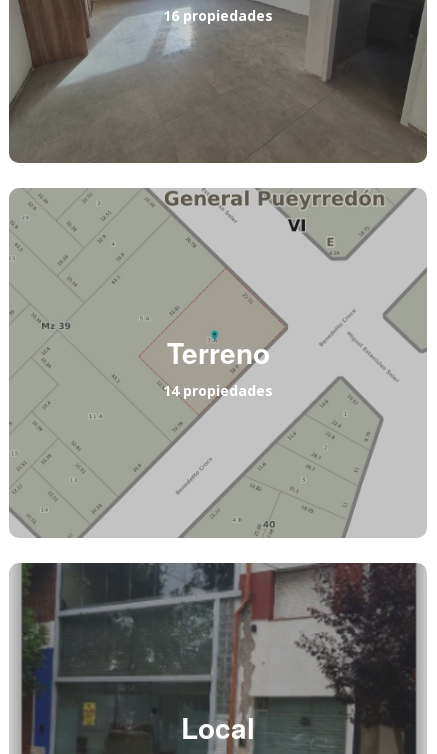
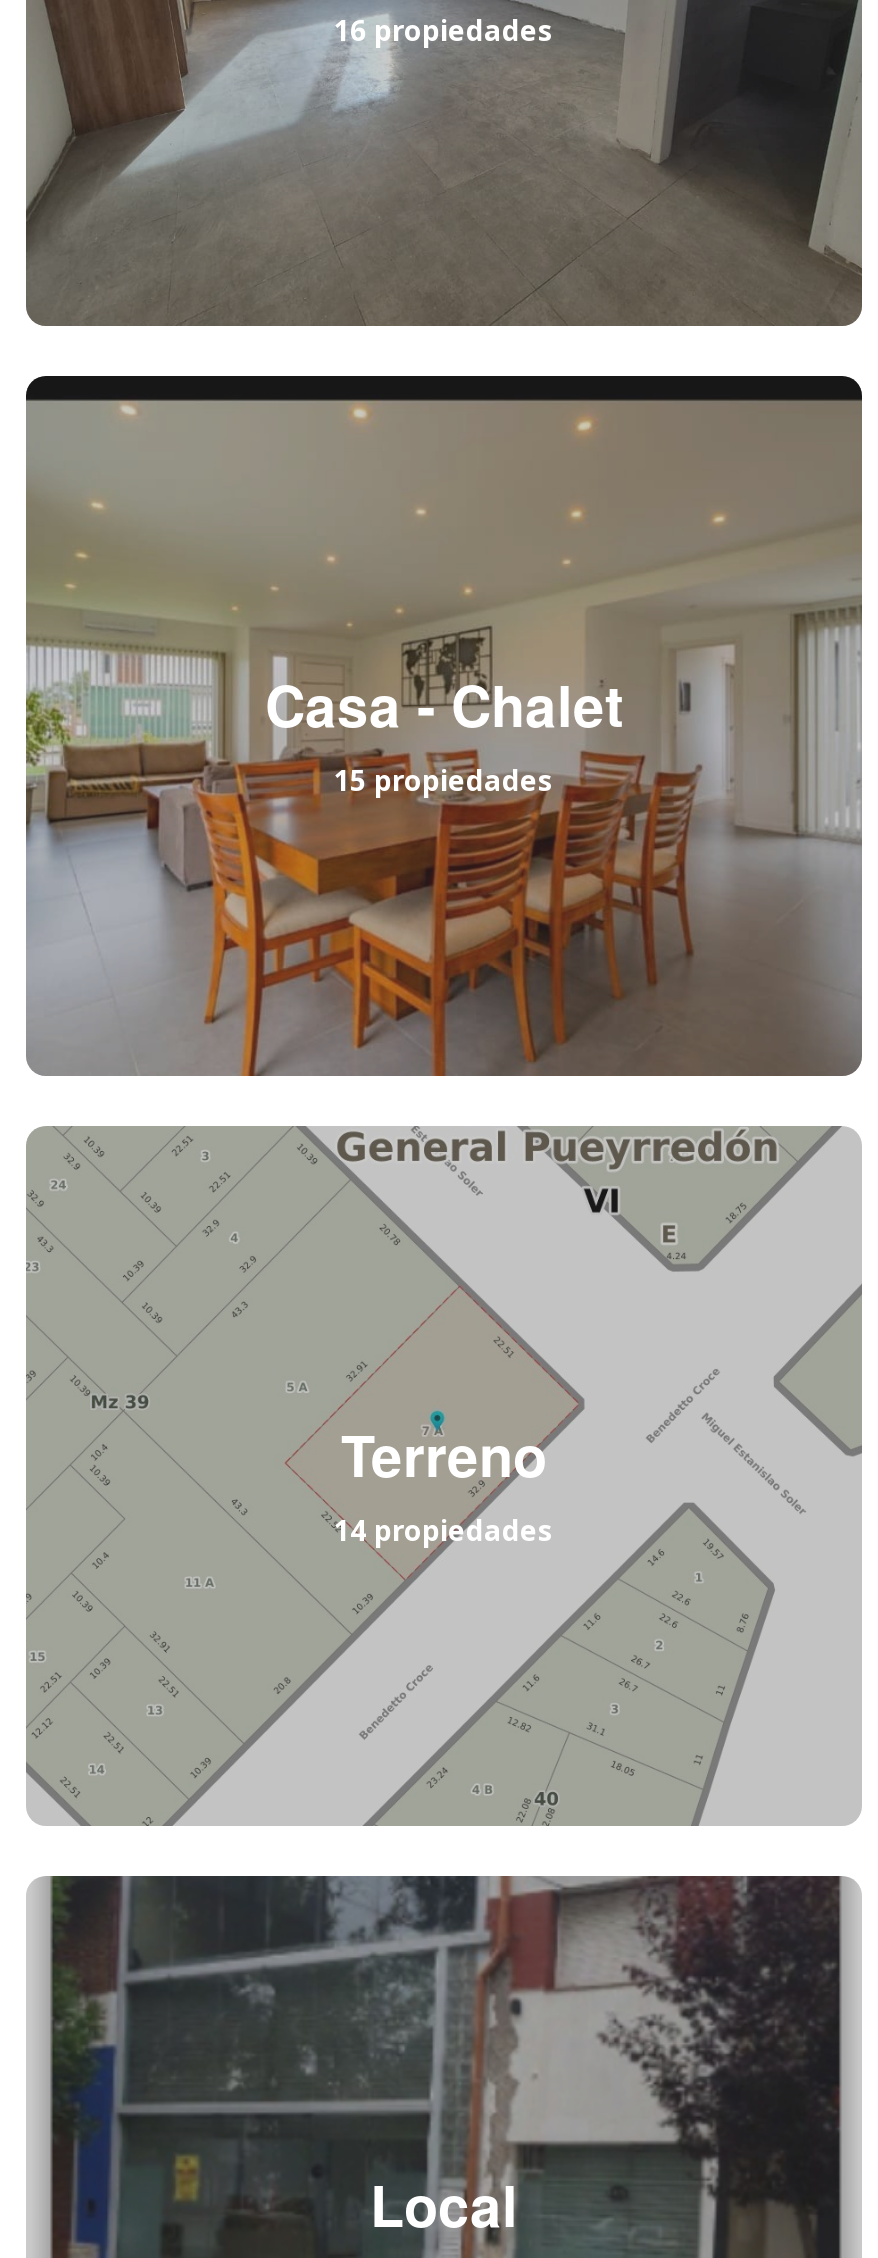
+ [image]
+ Casa - Chalet
+ 15 propiedades
